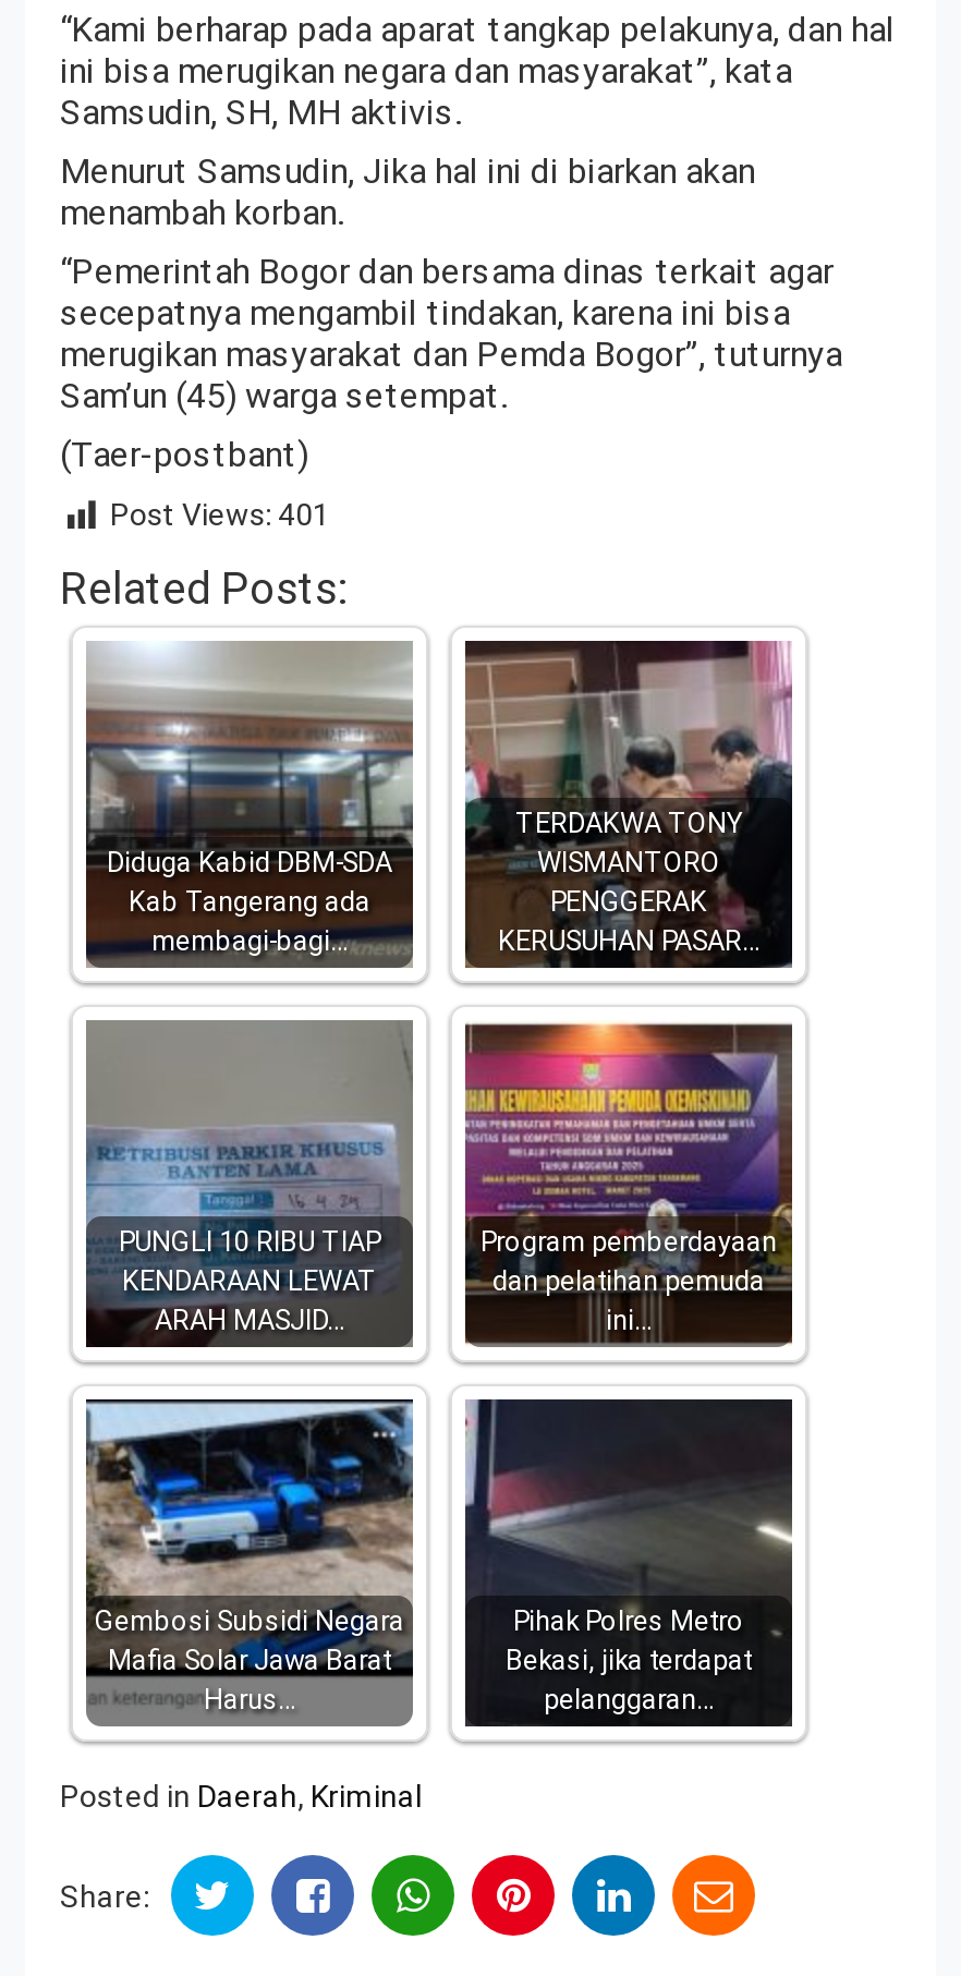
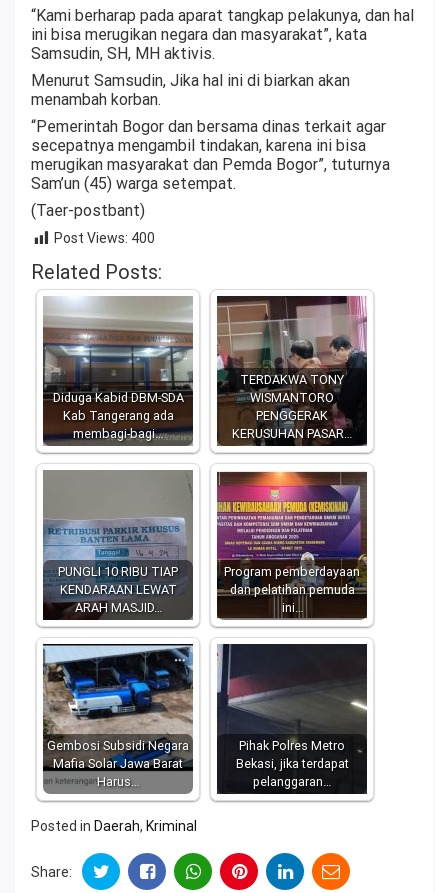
- Post Views: 401
+ Post Views: 400
